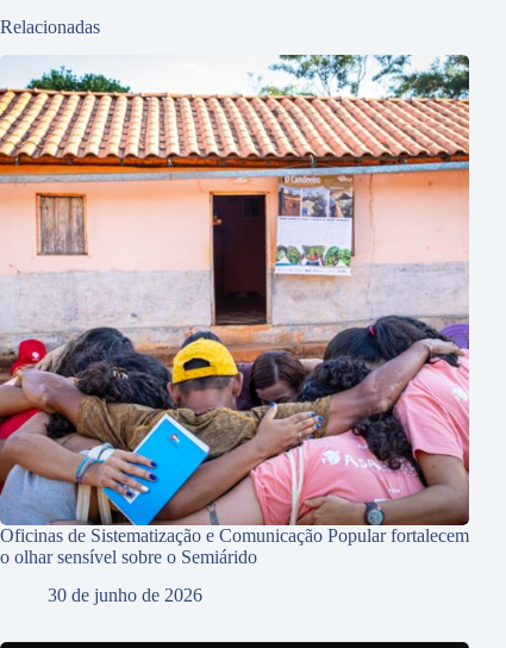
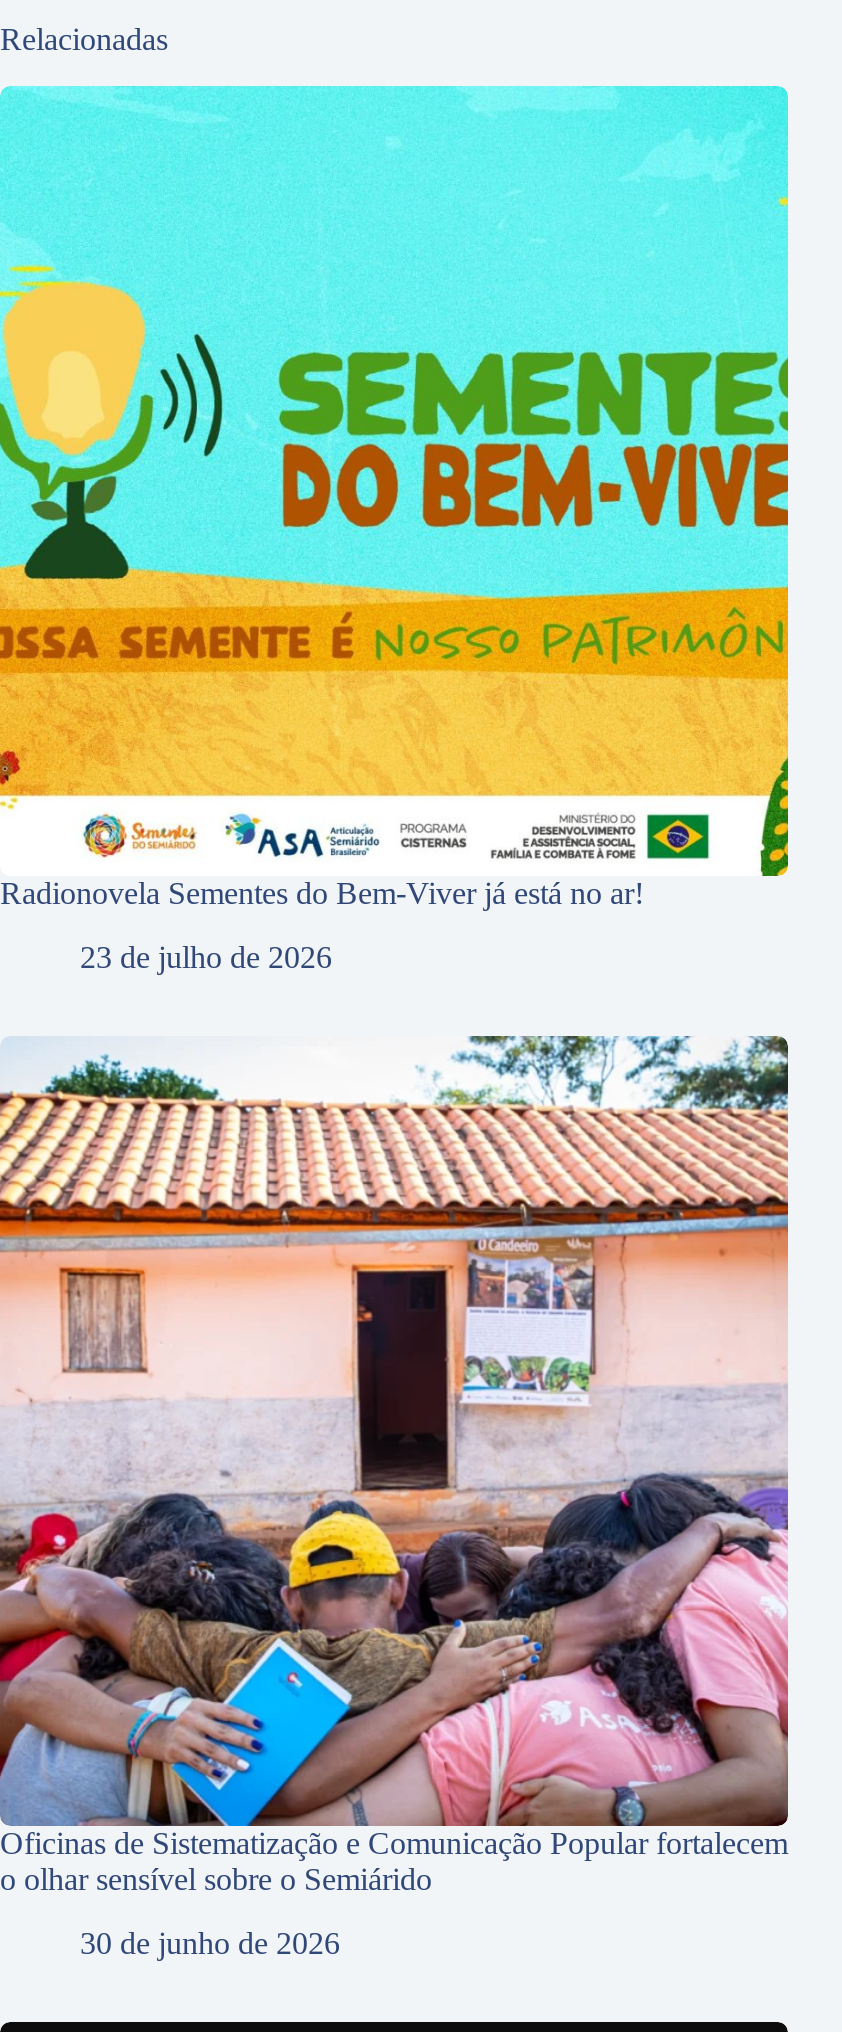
+ [image]
+ Radionovela Sementes do Bem-Viver já está no ar!
+ 23 de julho de 2026
